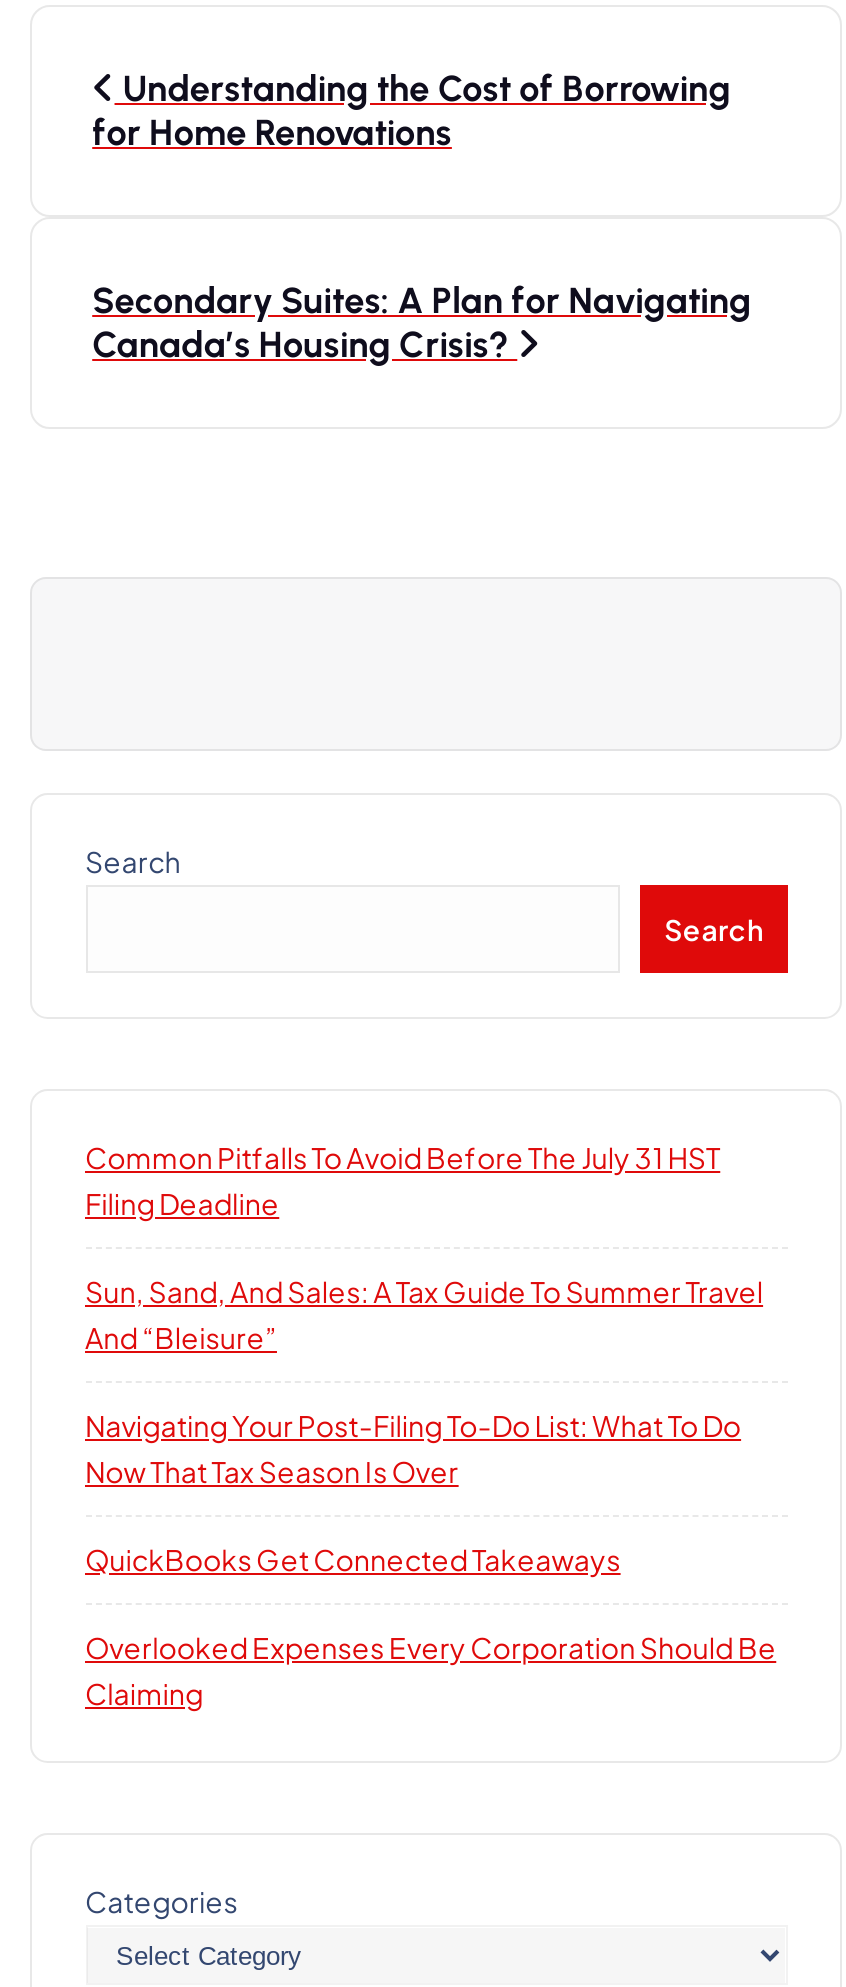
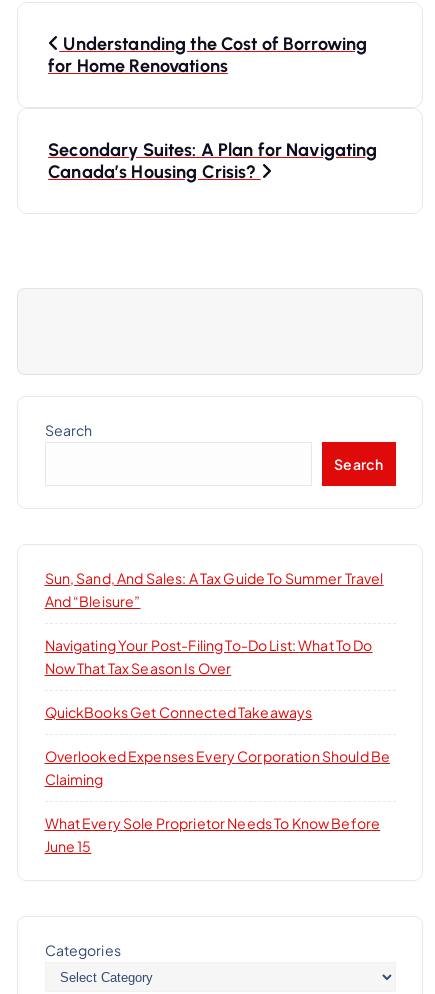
- Common Pitfalls To Avoid Before The July 31 HST
- Filing Deadline

moved up: Sun, Sand, And Sales: A Tax Guide To Summer Travel | And “Bleisure” | Navigating Your Post-Filing To-Do List: What To Do | Now That Tax Season Is Over | QuickBooks Get Connected Takeaways | Overlooked Expenses Every Corporation Should Be | Claiming

+ What Every Sole Proprietor Needs To Know Before
+ June 15
